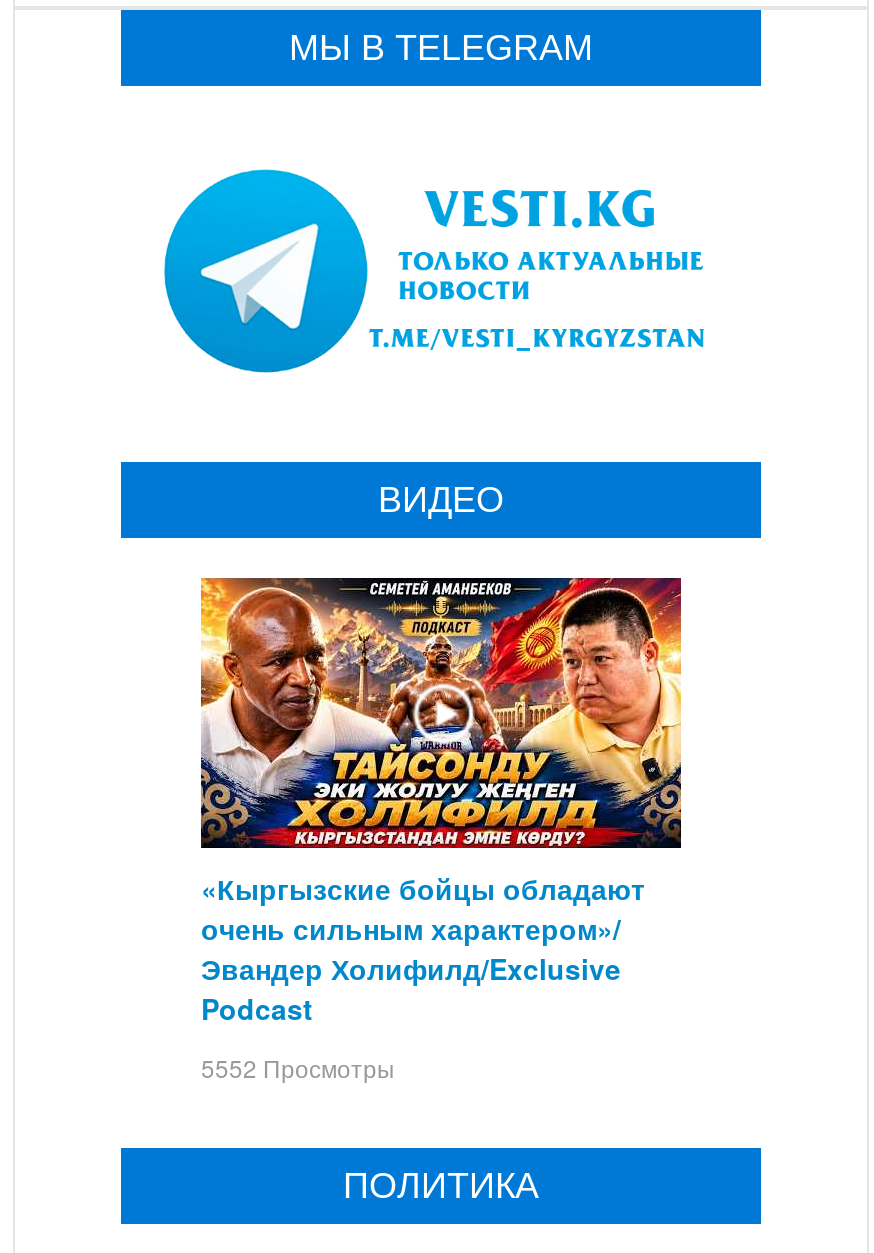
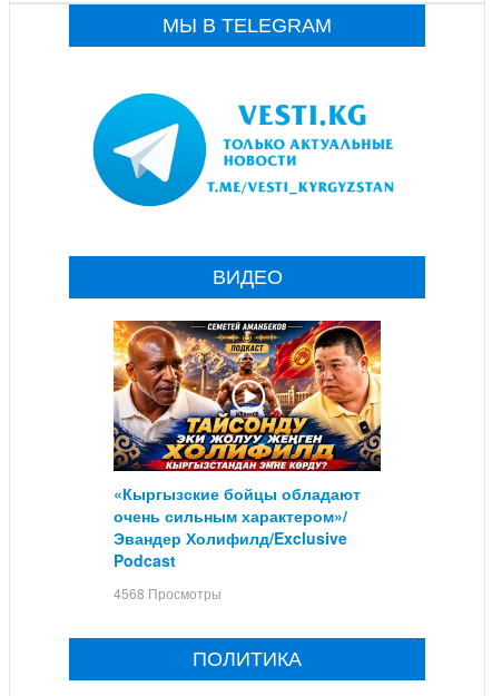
- 5552 Просмотры
+ 4568 Просмотры
